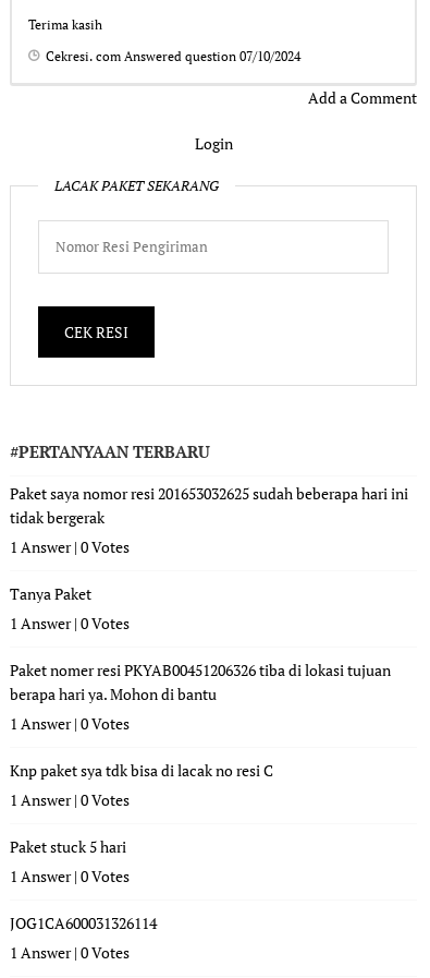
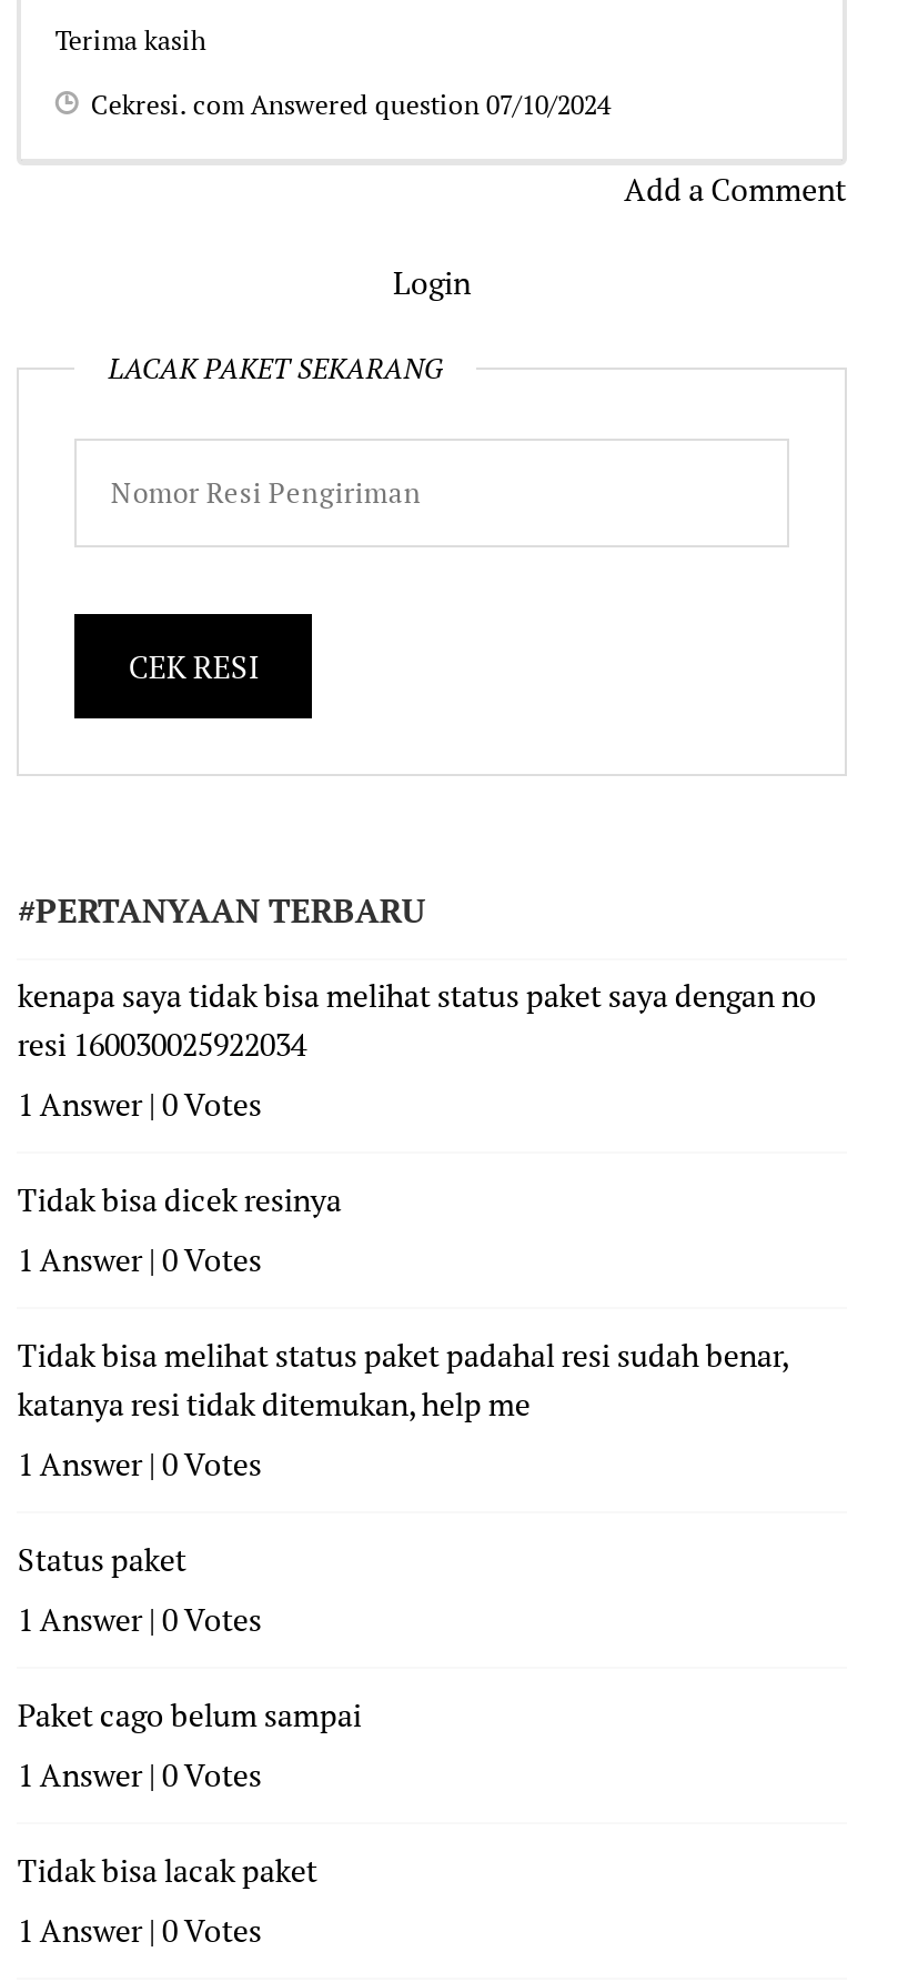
- Paket saya nomor resi 201653032625 sudah beberapa hari ini
- tidak bergerak
+ kenapa saya tidak bisa melihat status paket saya dengan no
+ resi 160030025922034

- Tanya Paket
+ Tidak bisa dicek resinya

- Paket nomer resi PKYAB00451206326 tiba di lokasi tujuan
- berapa hari ya. Mohon di bantu
+ Tidak bisa melihat status paket padahal resi sudah benar,
+ katanya resi tidak ditemukan, help me

- Knp paket sya tdk bisa di lacak no resi C
+ Status paket

- Paket stuck 5 hari
+ Paket cago belum sampai

- JOG1CA600031326114
+ Tidak bisa lacak paket
